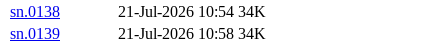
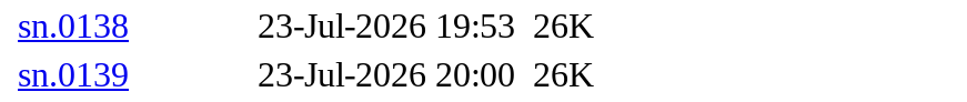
- 21-Jul-2026 10:54 34K
+ 23-Jul-2026 19:53 26K

- 21-Jul-2026 10:58 34K
+ 23-Jul-2026 20:00 26K
